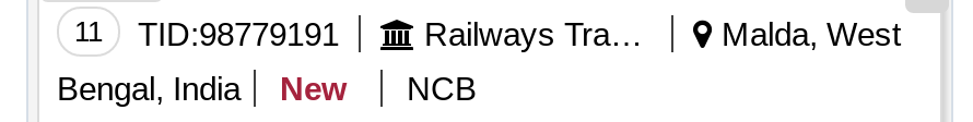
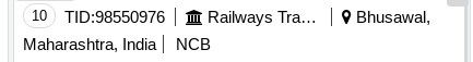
- 11
+ 10

- TID:98779191
+ TID:98550976

- Malda, West
+ Bhusawal,

- Bengal, India
- New
+ Maharashtra, India
